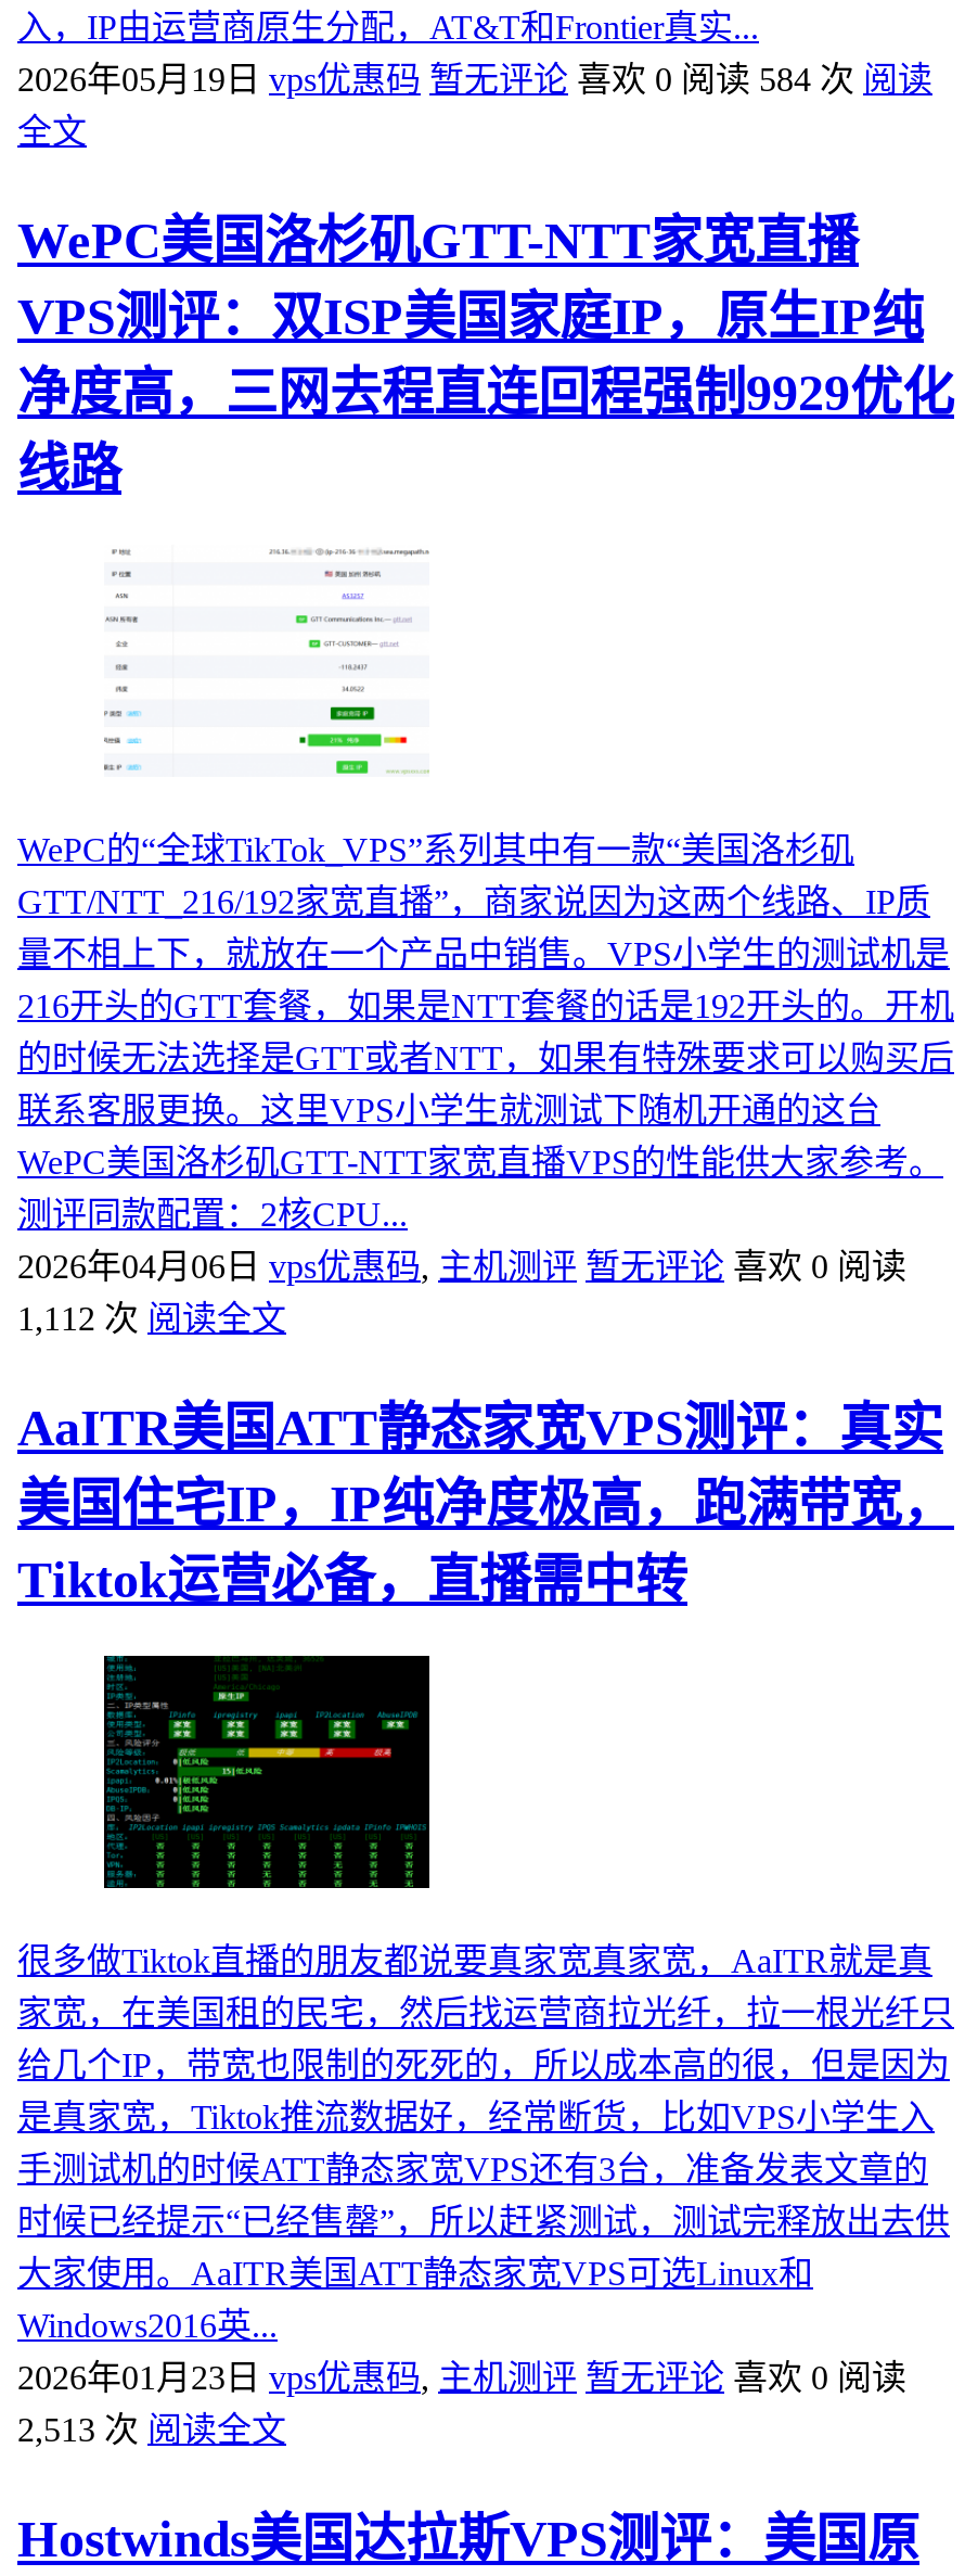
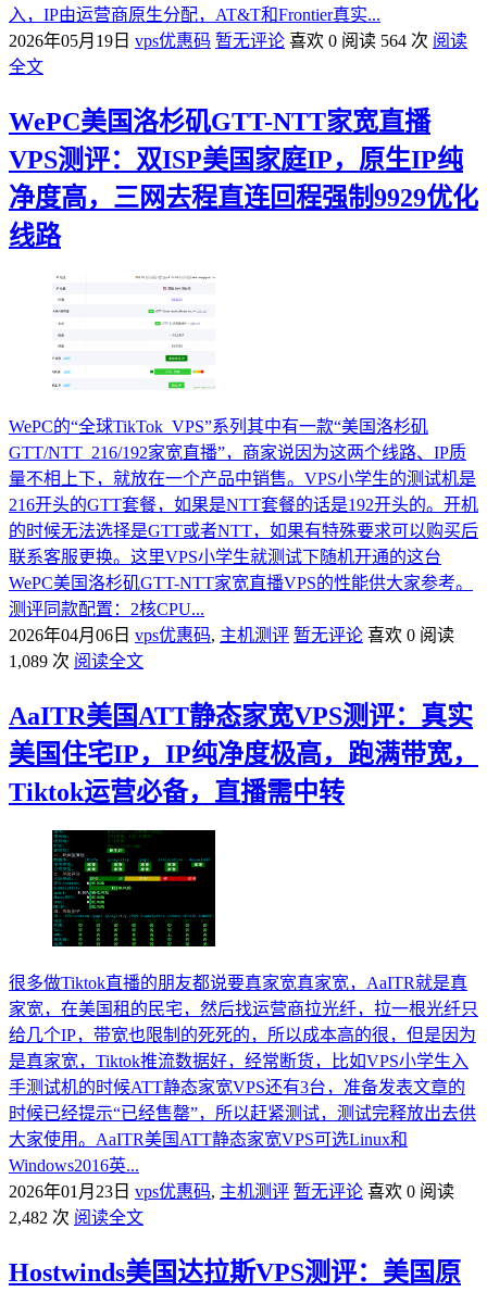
- 2026年05月19日 vps优惠码 暂无评论 喜欢 0阅读 584 次 阅读
+ 2026年05月19日 vps优惠码 暂无评论 喜欢 0阅读 564 次 阅读

- 1,112 次 阅读全文
+ 1,089 次 阅读全文

- 2,513 次 阅读全文
+ 2,482 次 阅读全文
